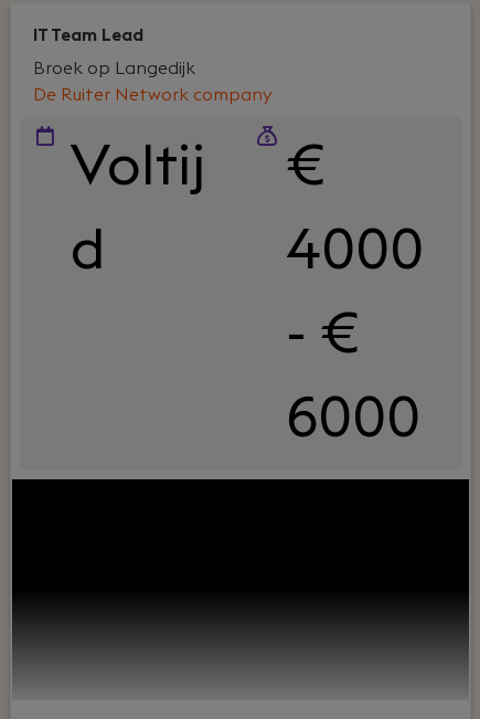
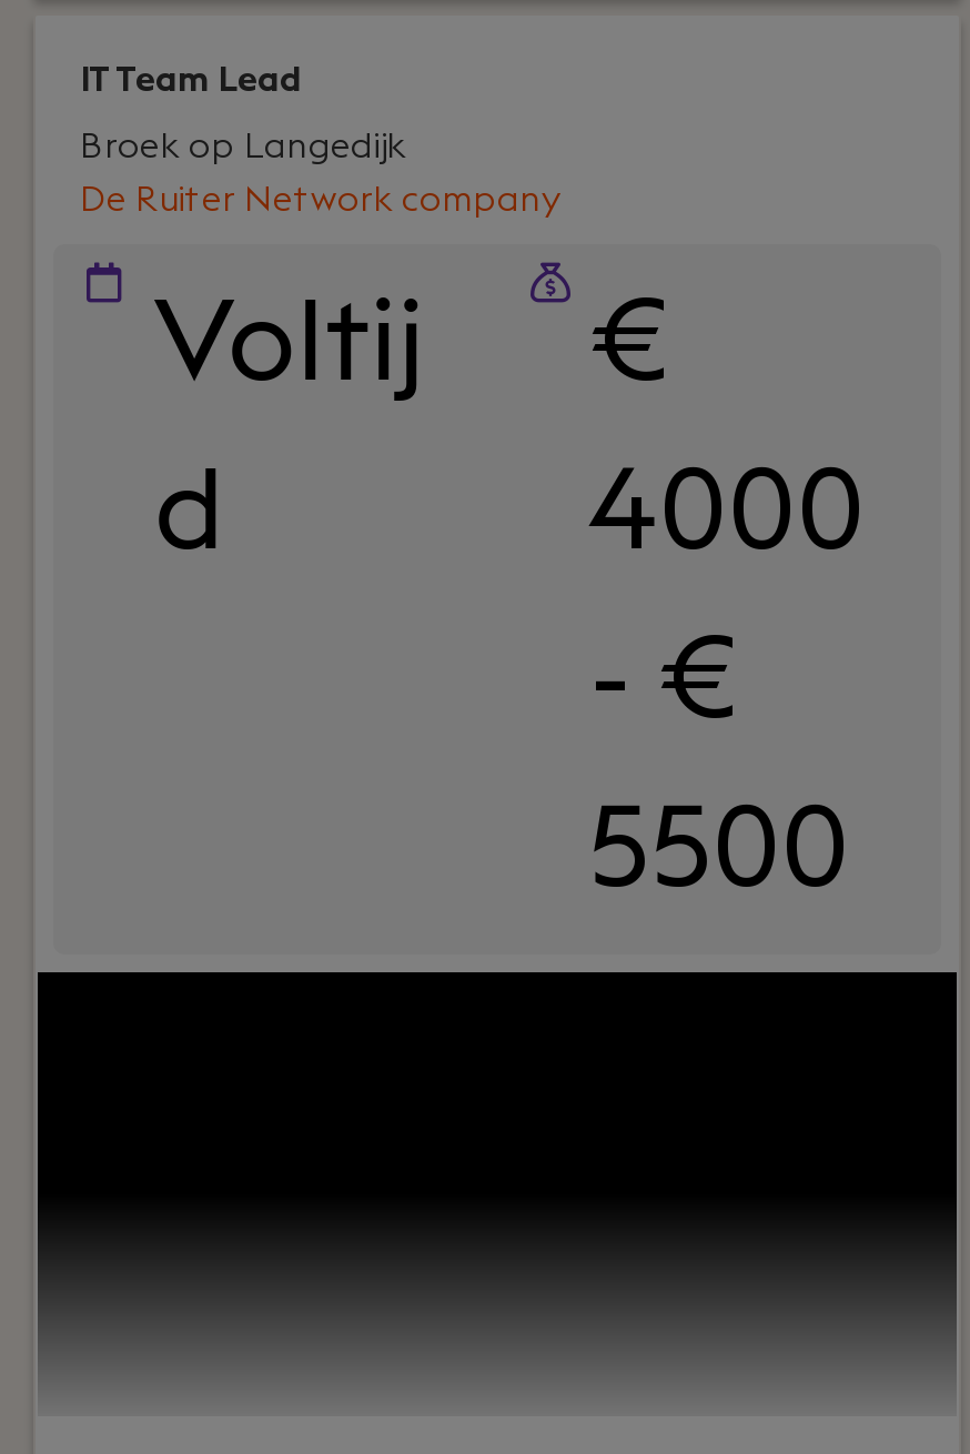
- 6000
+ 5500
